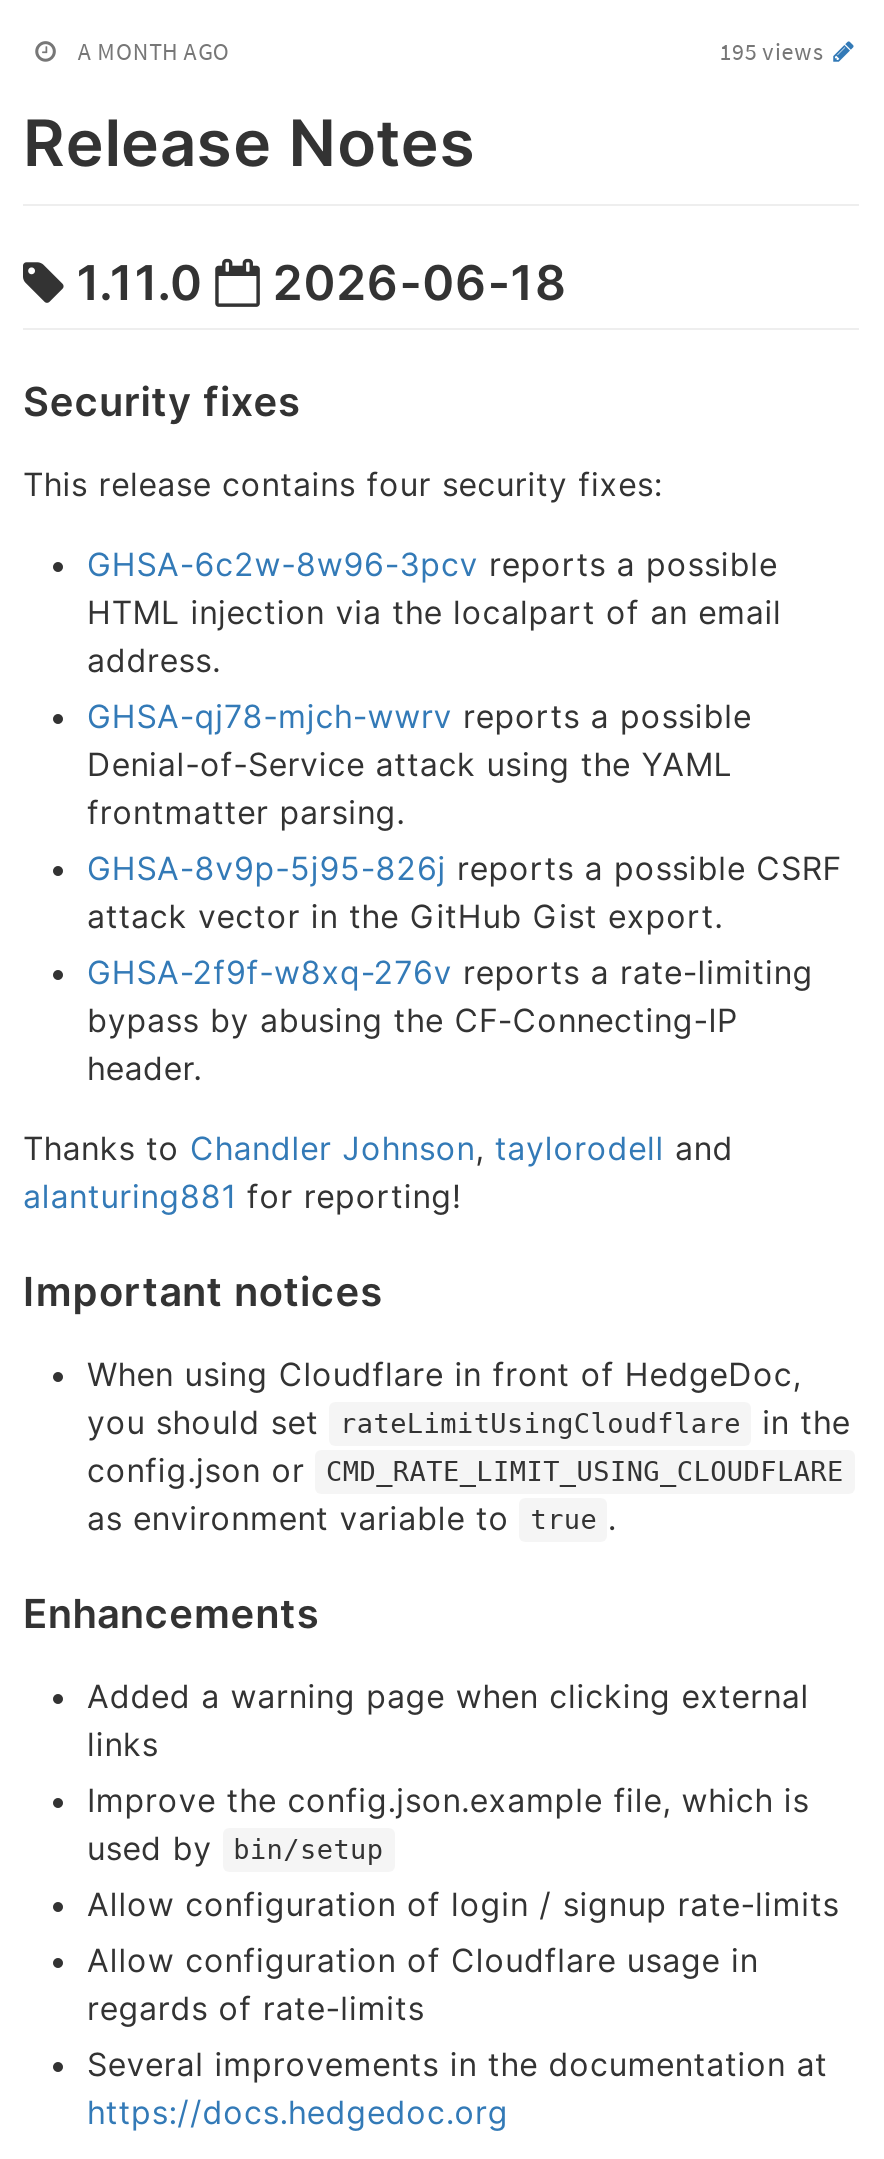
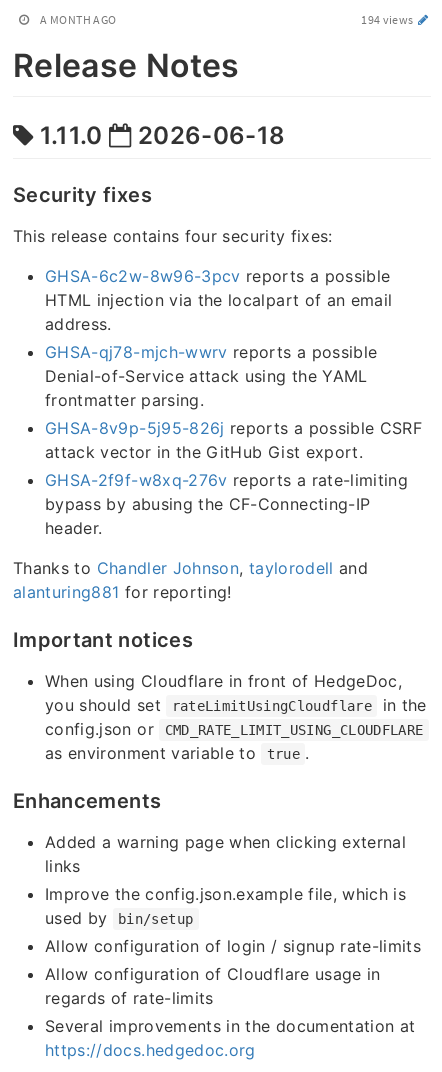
- 195 views
+ 194 views
